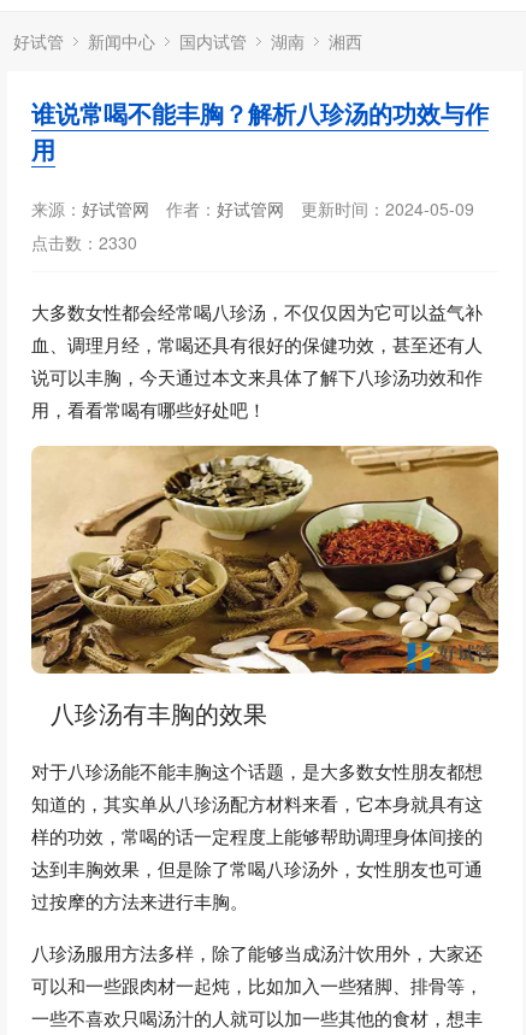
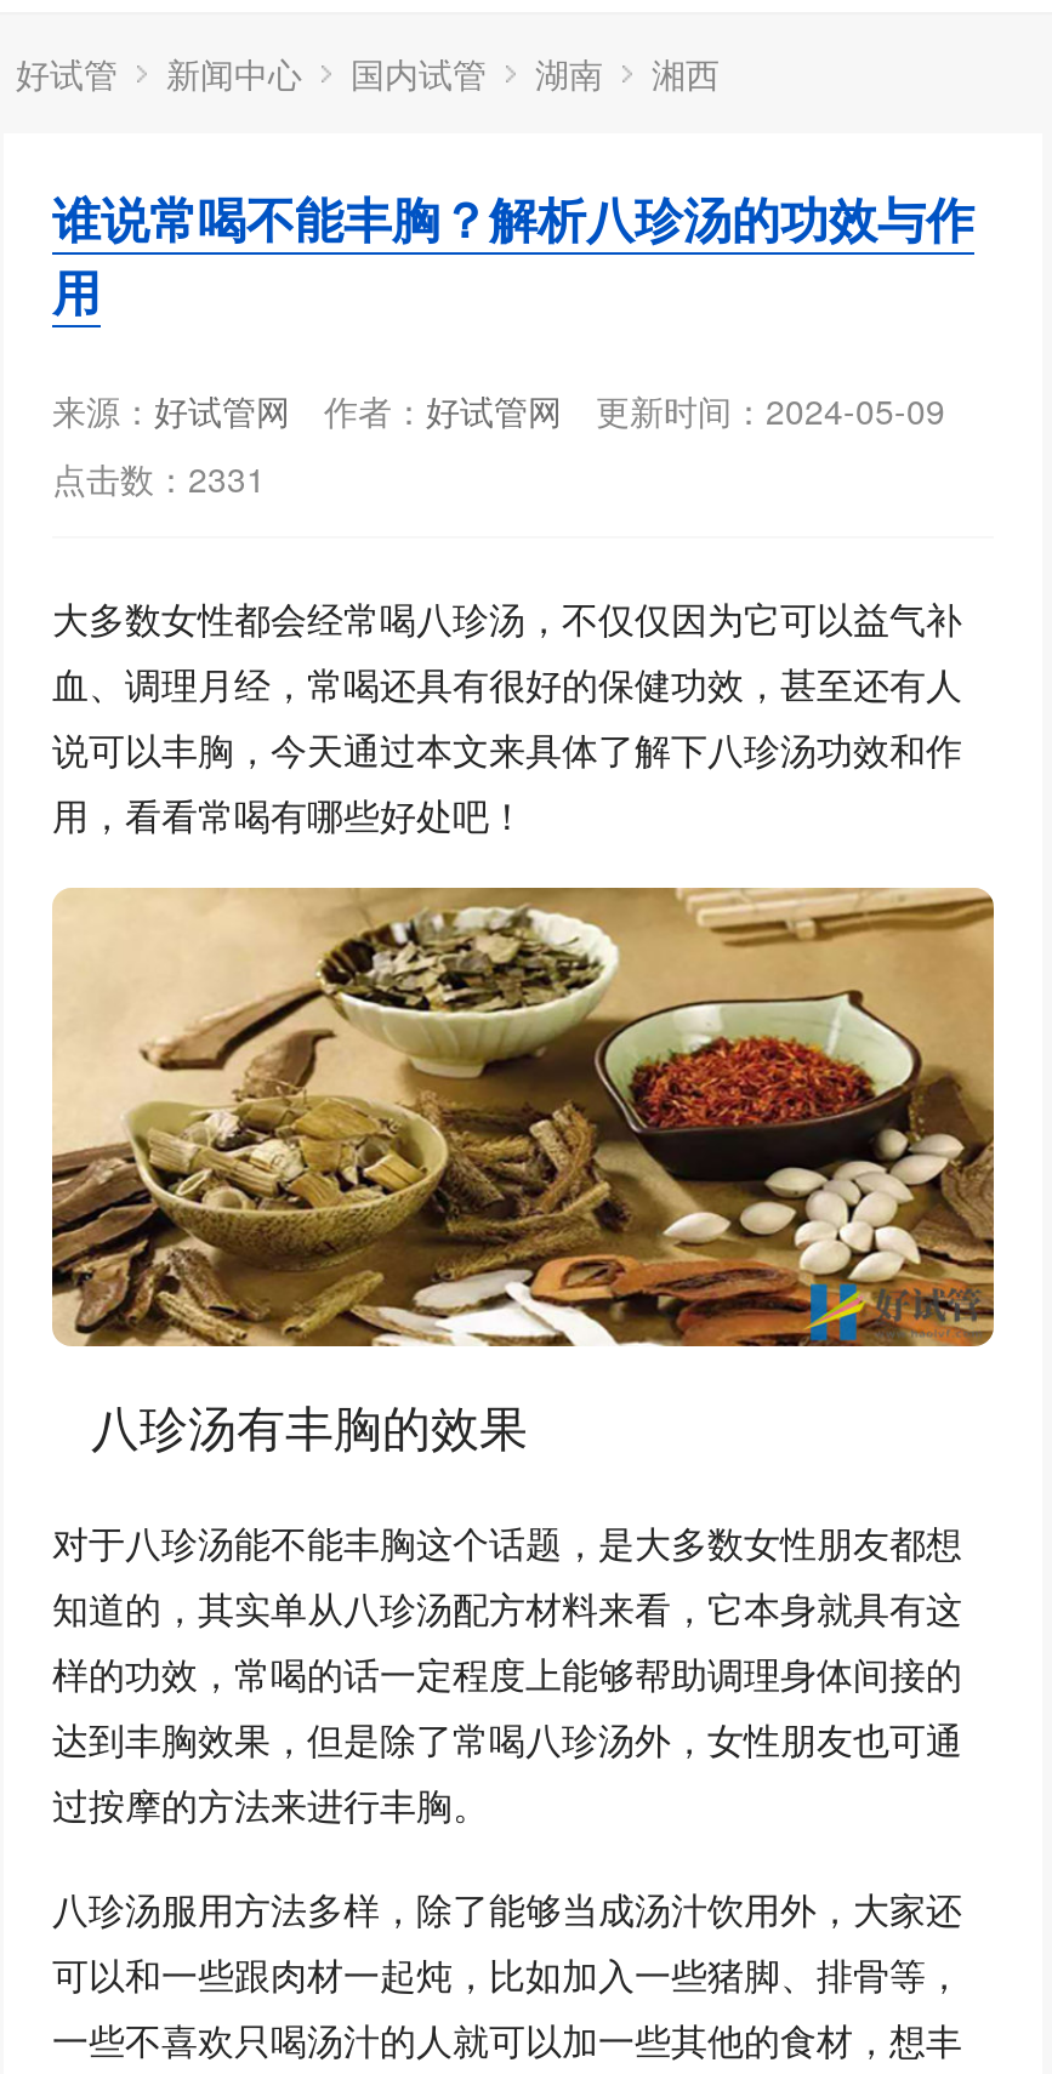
- 点击数：2330
+ 点击数：2331
